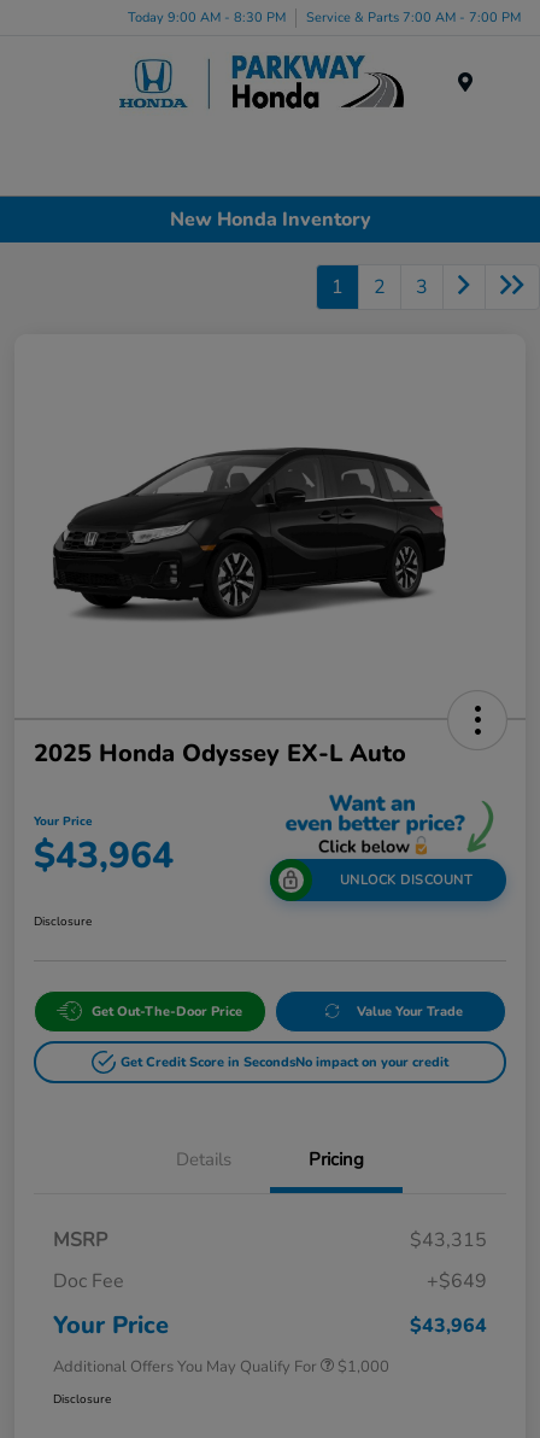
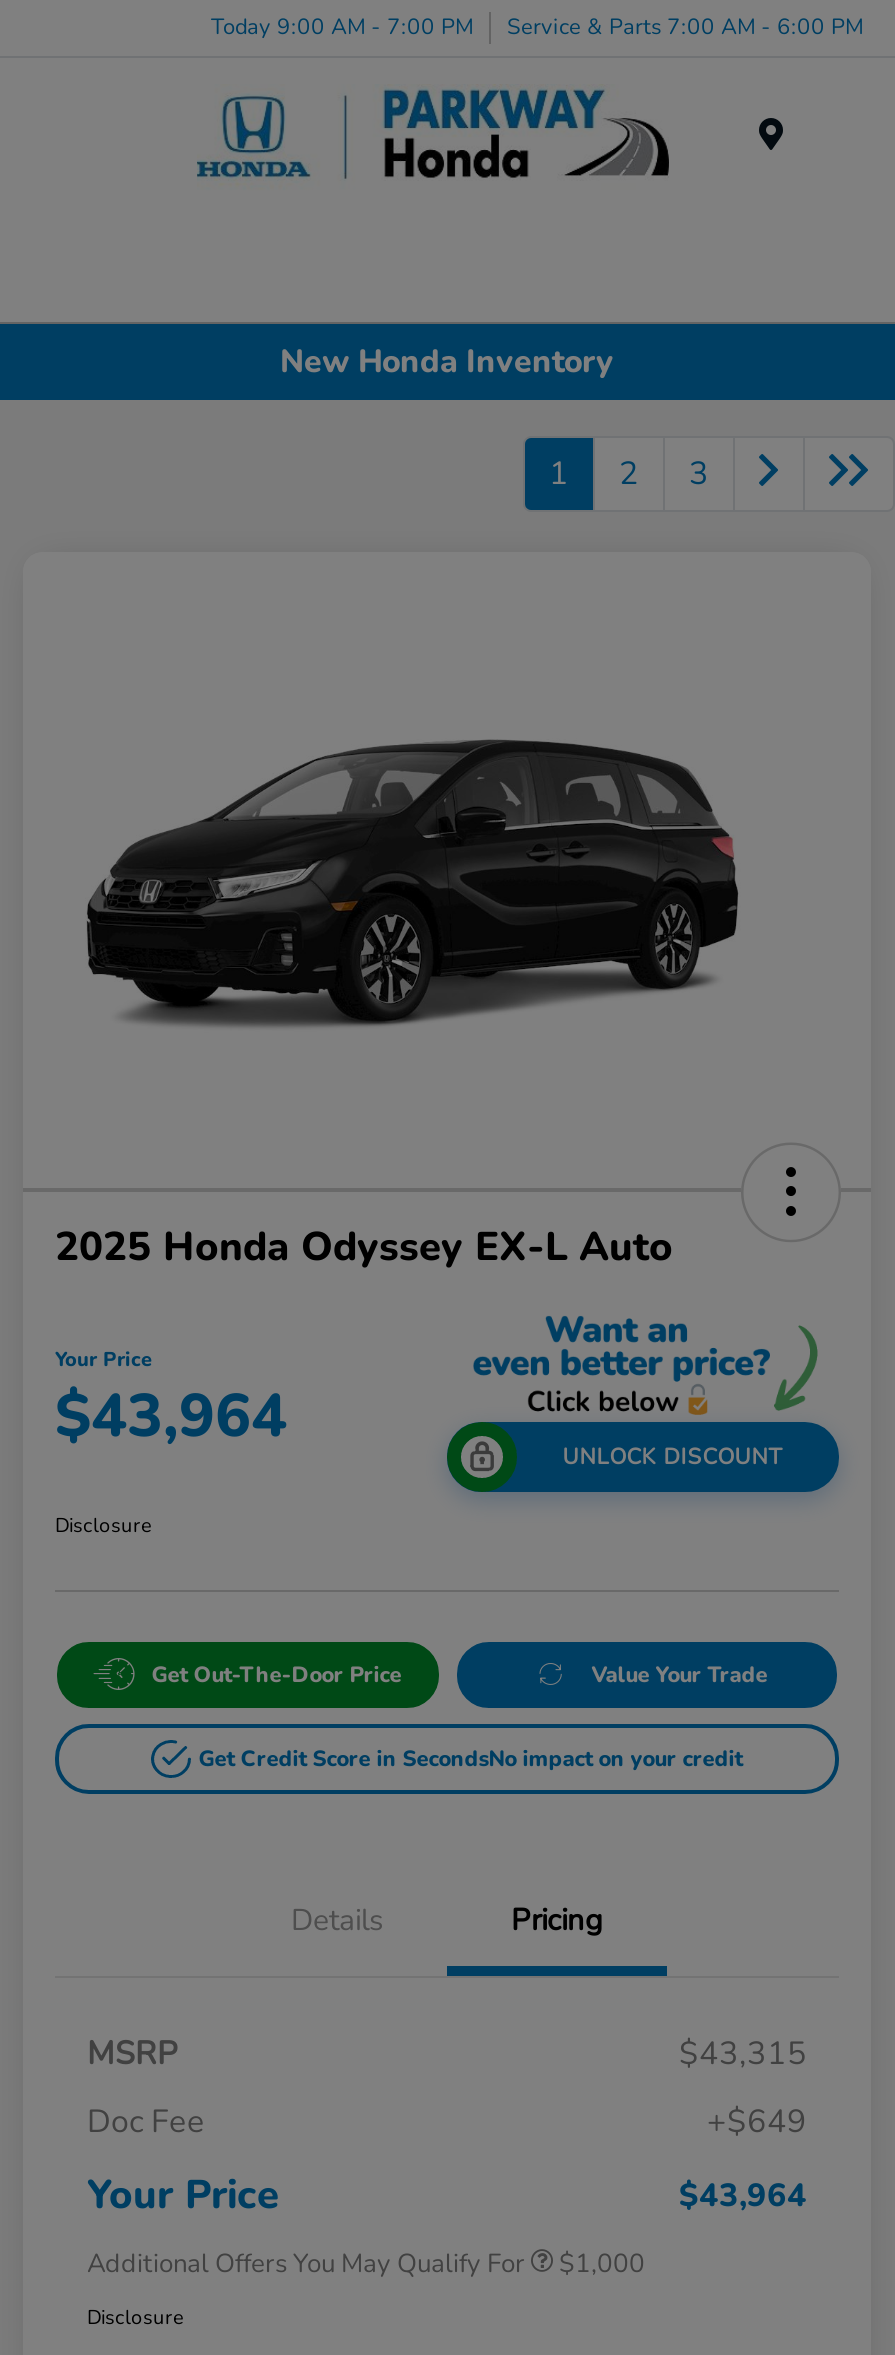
- Today 9:00 AM - 8:30 PM
+ Today 9:00 AM - 7:00 PM

- Service & Parts 7:00 AM - 7:00 PM
+ Service & Parts 7:00 AM - 6:00 PM
